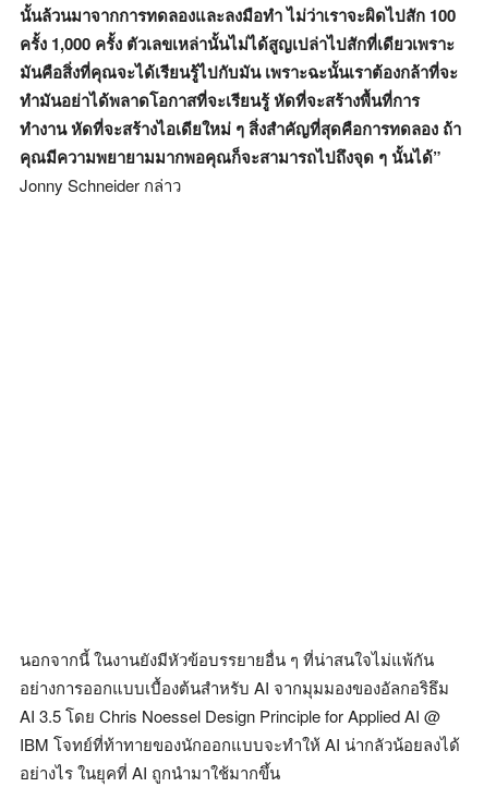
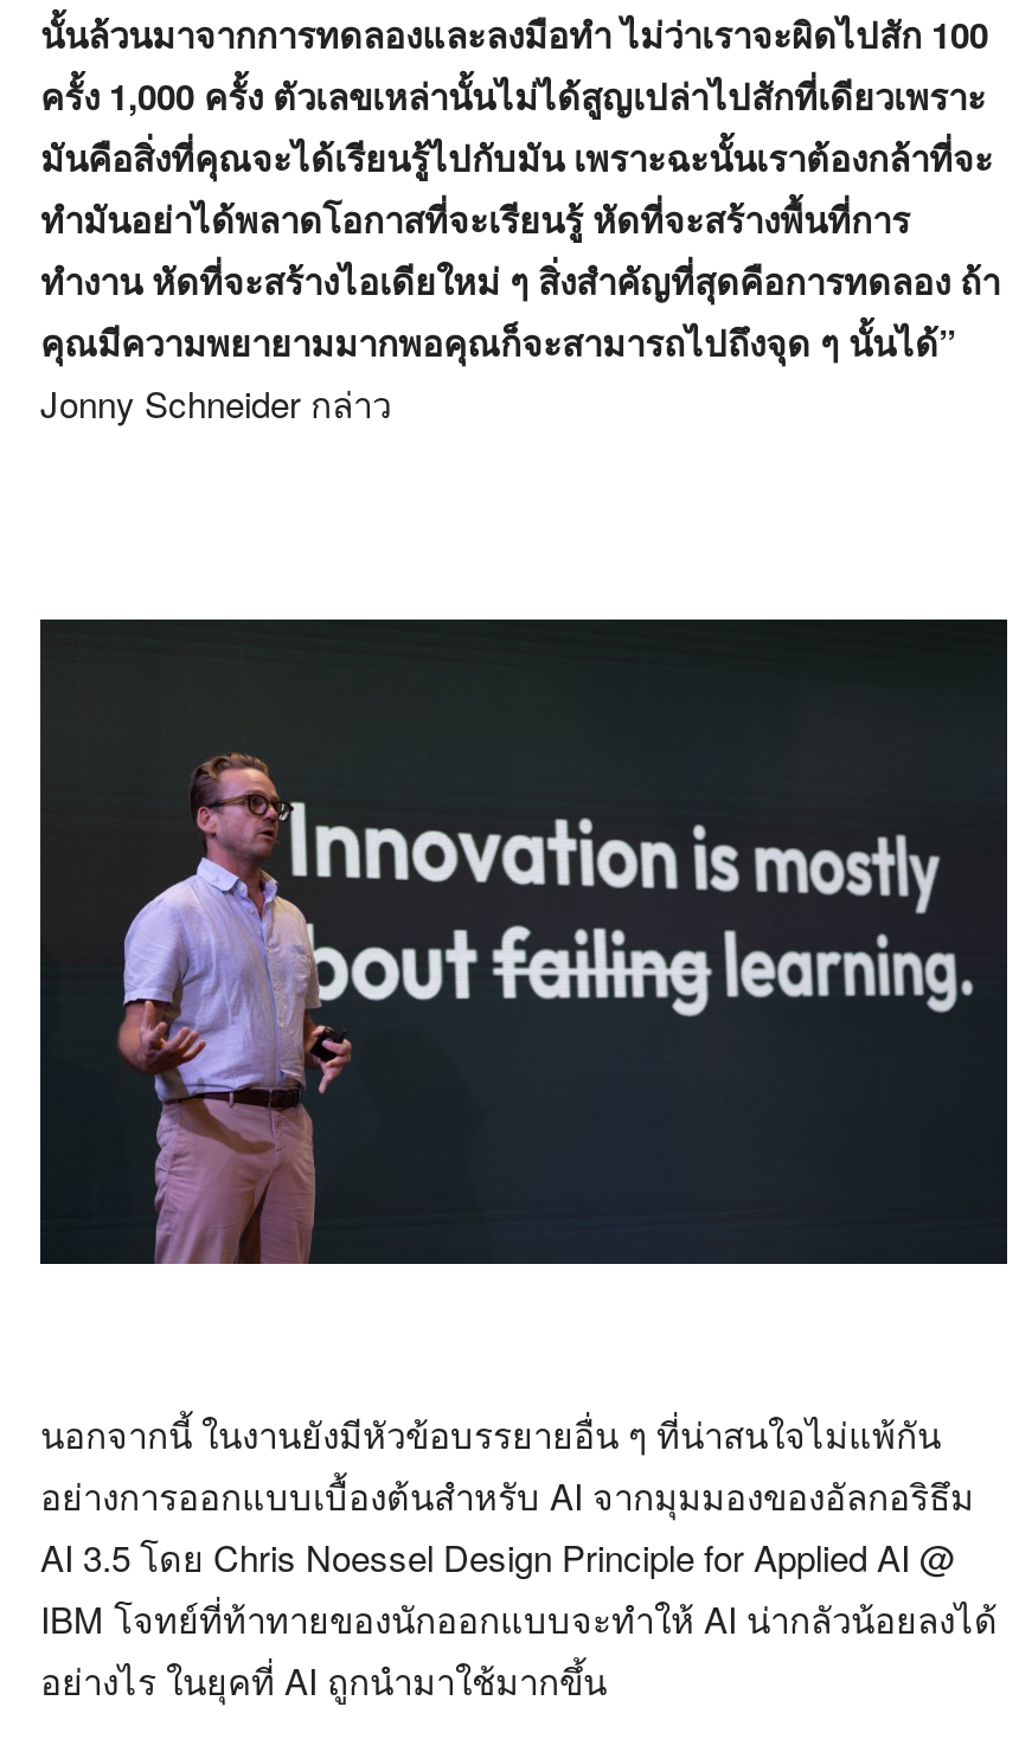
+ [image]
